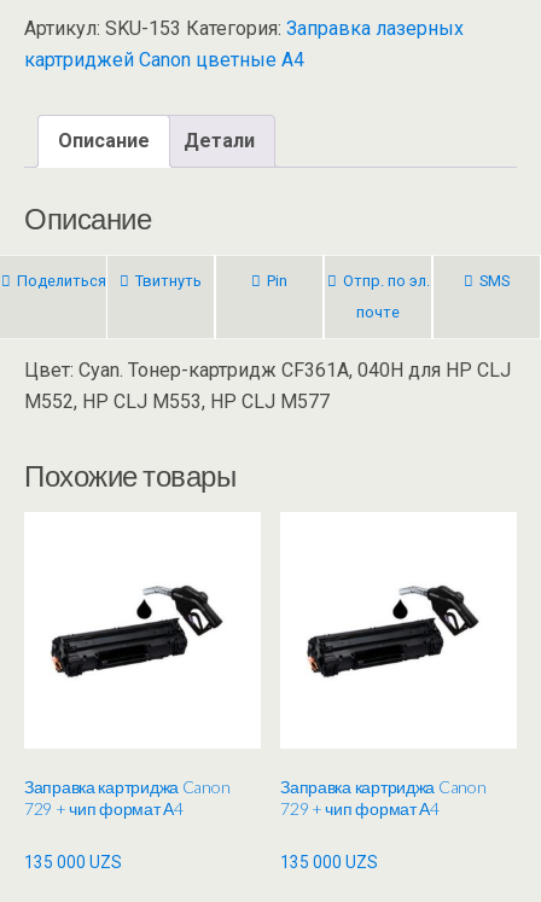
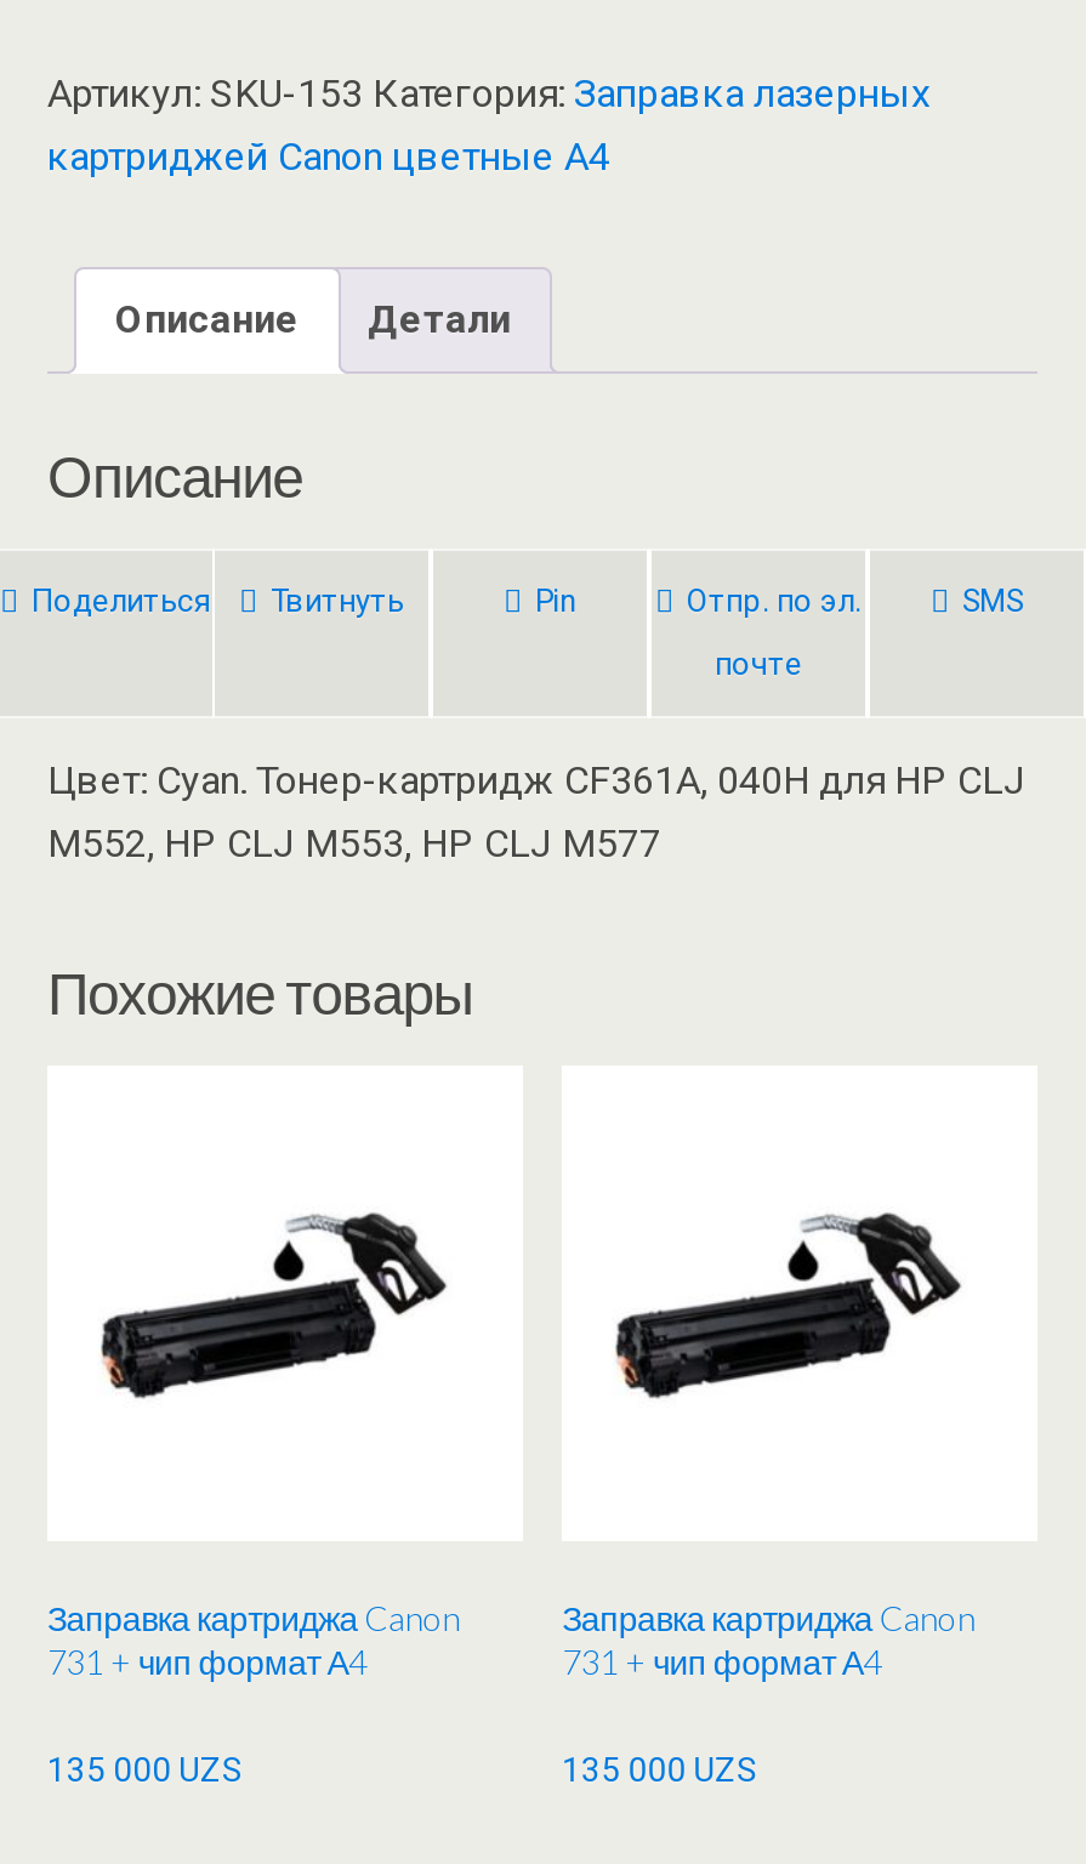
- 729 + чип формат А4
+ 731 + чип формат А4

- 729 + чип формат А4
+ 731 + чип формат А4
